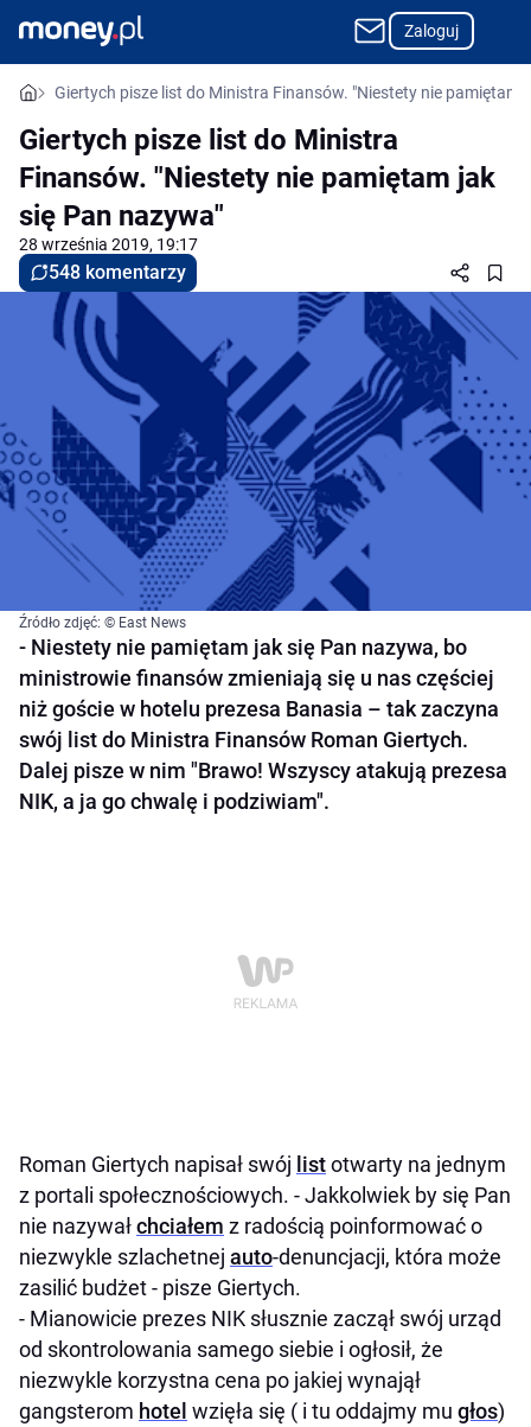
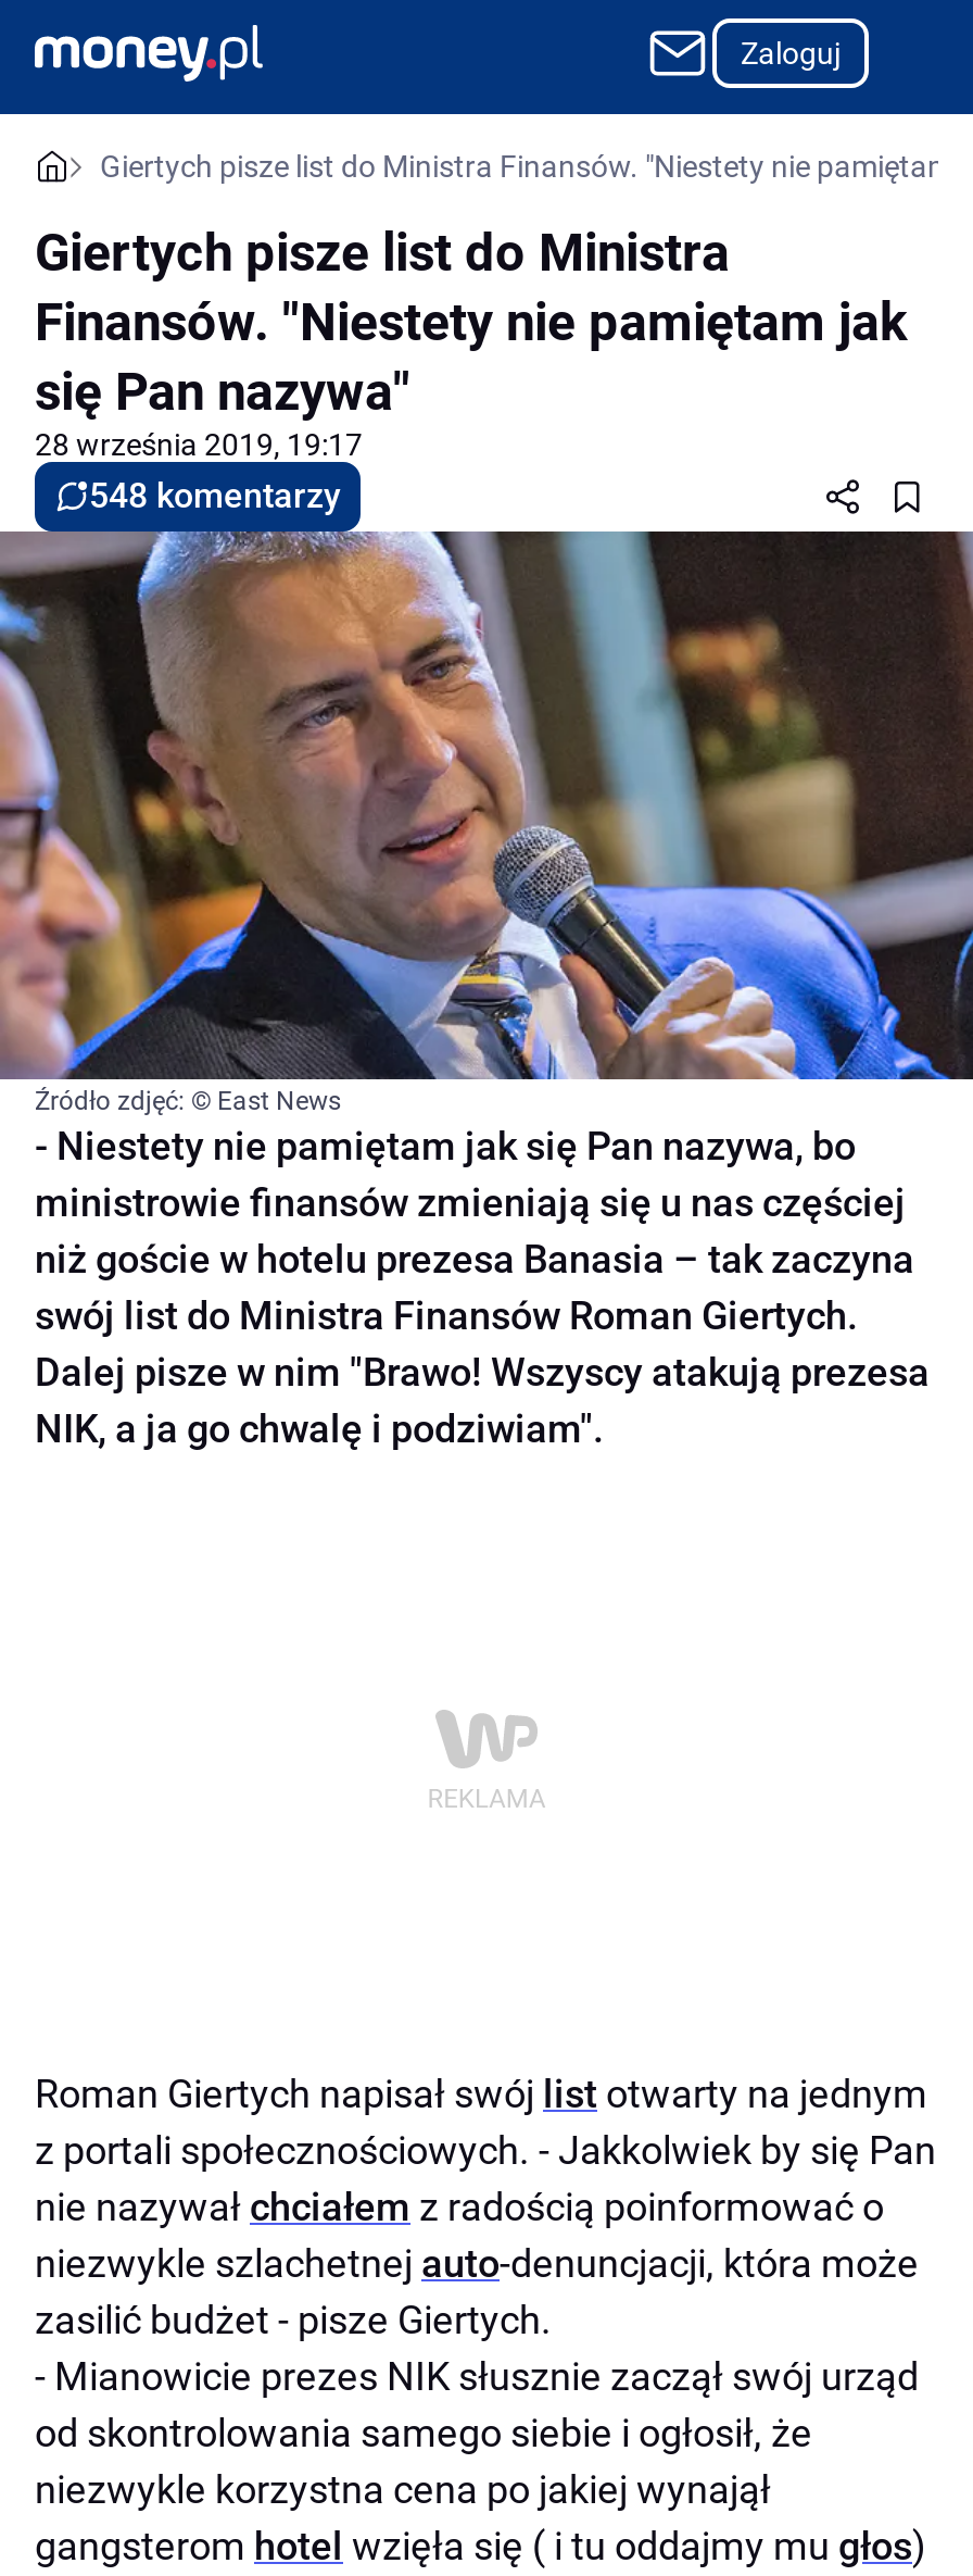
- [image]
+ [image]
